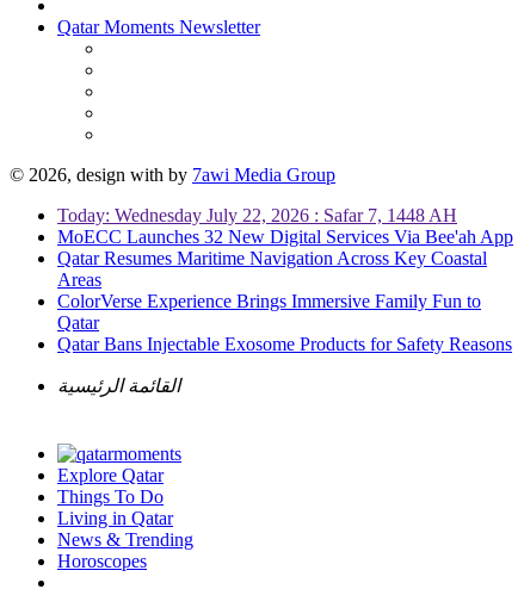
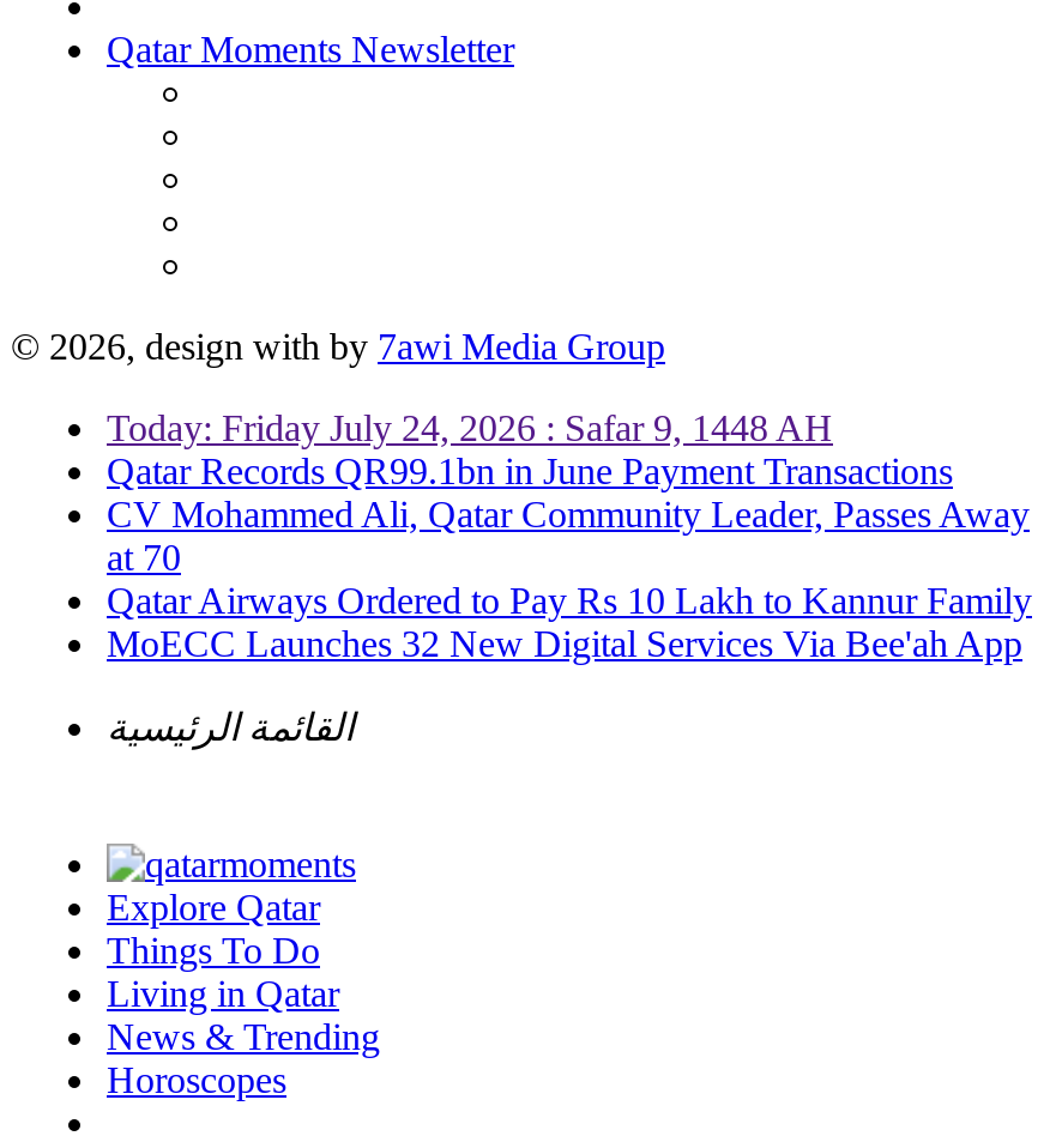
- Today: Wednesday July 22, 2026 : Safar 7, 1448 AH
+ Today: Friday July 24, 2026 : Safar 9, 1448 AH
+ Qatar Records QR99.1bn in June Payment Transactions
+ CV Mohammed Ali, Qatar Community Leader, Passes Away
+ at 70
+ Qatar Airways Ordered to Pay Rs 10 Lakh to Kannur Family

moved down: MoECC Launches 32 New Digital Services Via Bee'ah App

- Qatar Resumes Maritime Navigation Across Key Coastal
- Areas
- ColorVerse Experience Brings Immersive Family Fun to
- Qatar
- Qatar Bans Injectable Exosome Products for Safety Reasons
